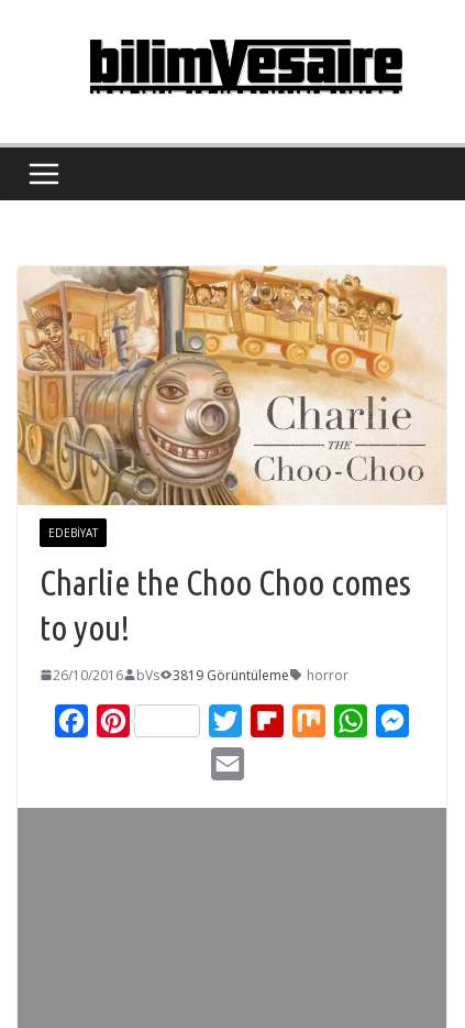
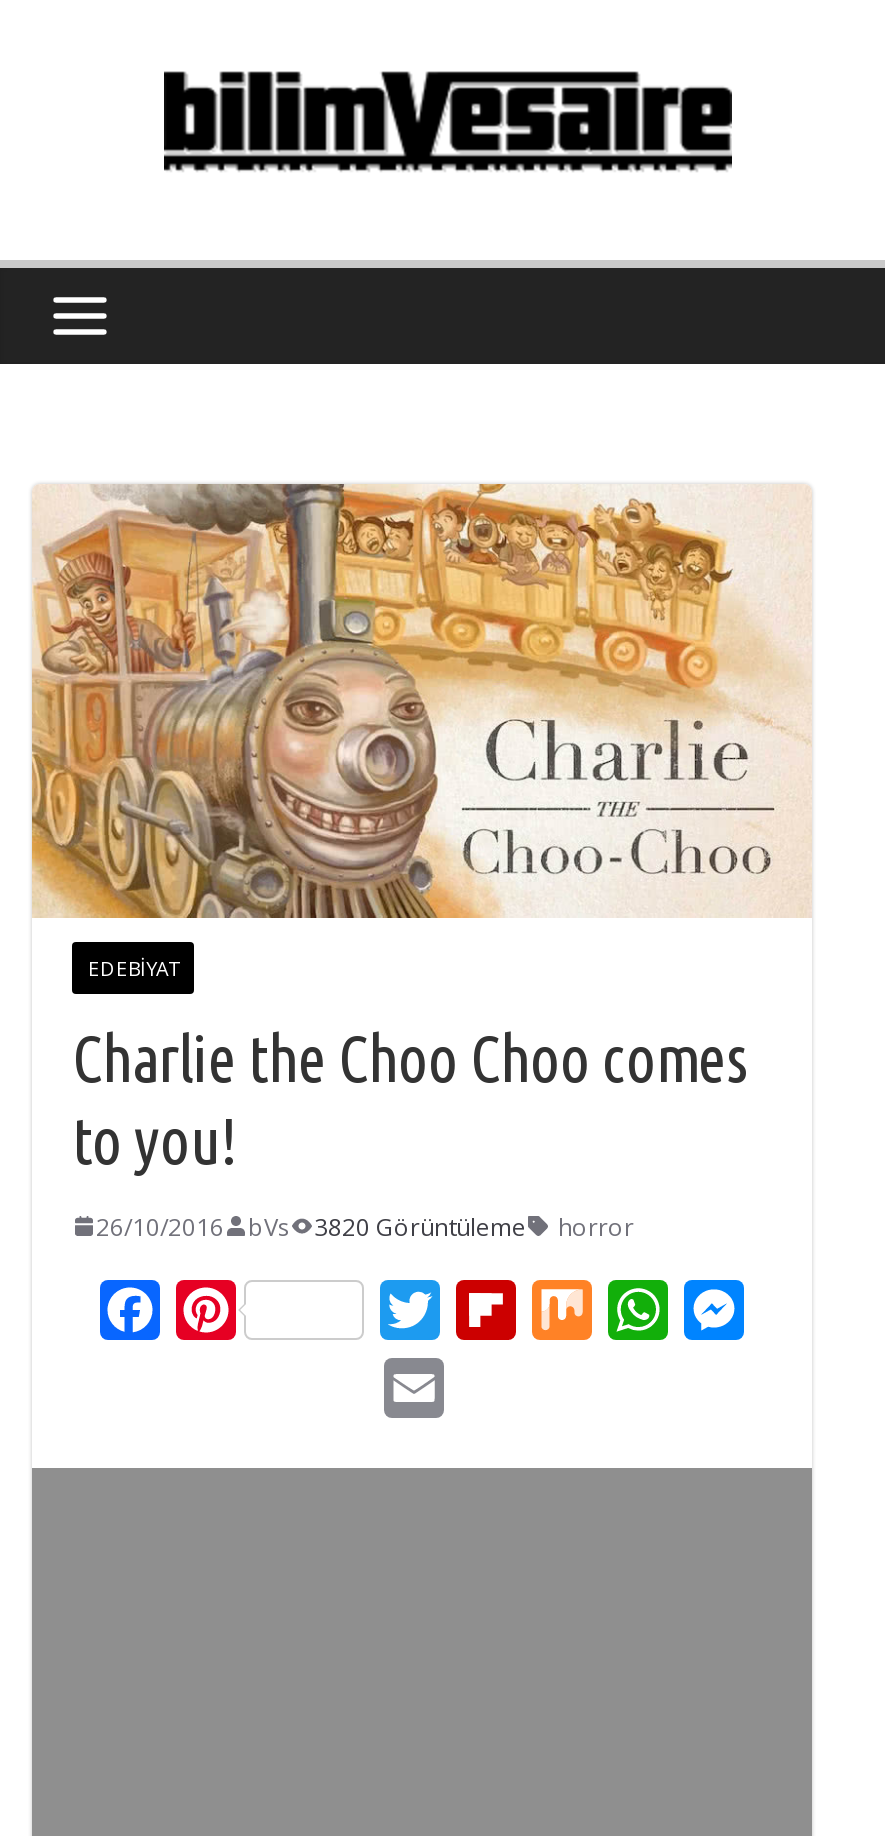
- 26/10/2016 bVs 3819 Görüntüleme horror
+ 26/10/2016 bVs 3820 Görüntüleme horror
